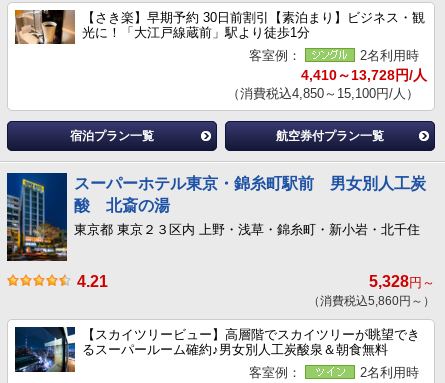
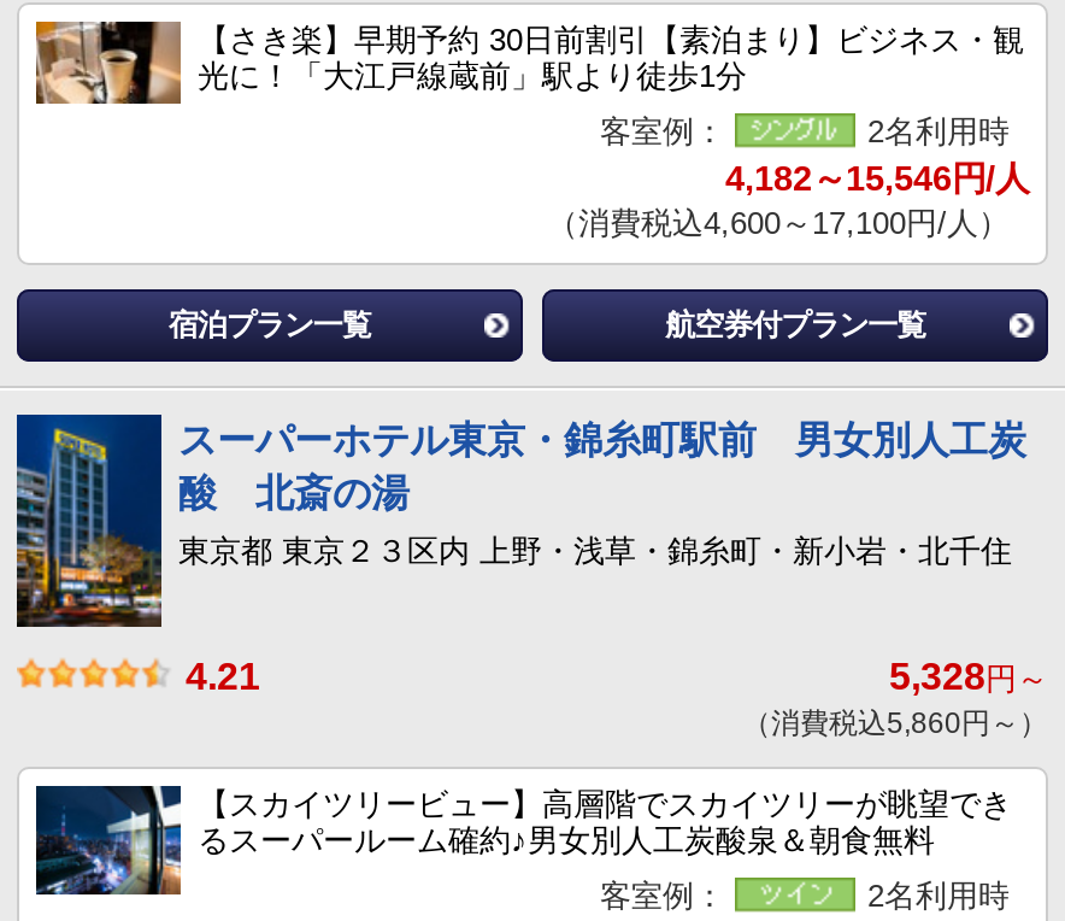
- 4,410～13,728円/人
+ 4,182～15,546円/人

- （消費税込4,850～15,100円/人）
+ （消費税込4,600～17,100円/人）
